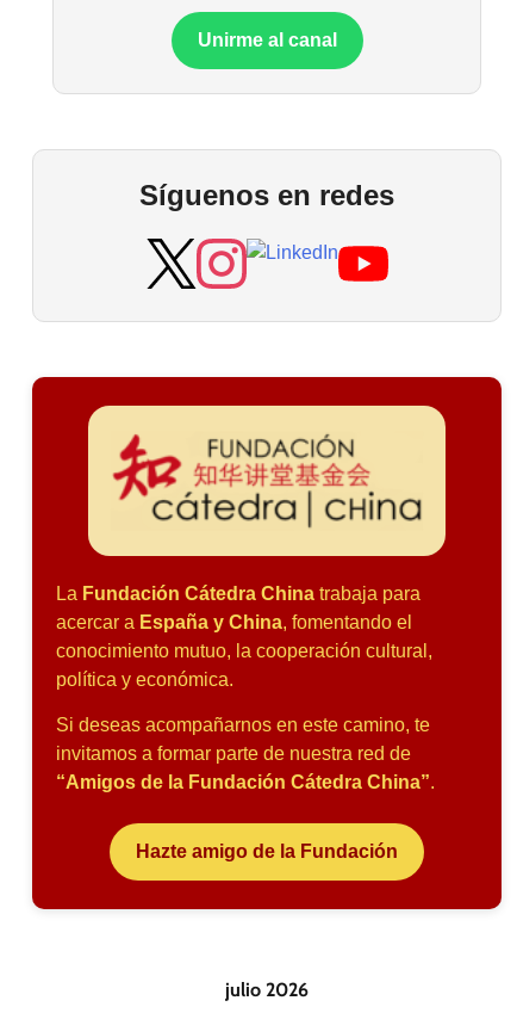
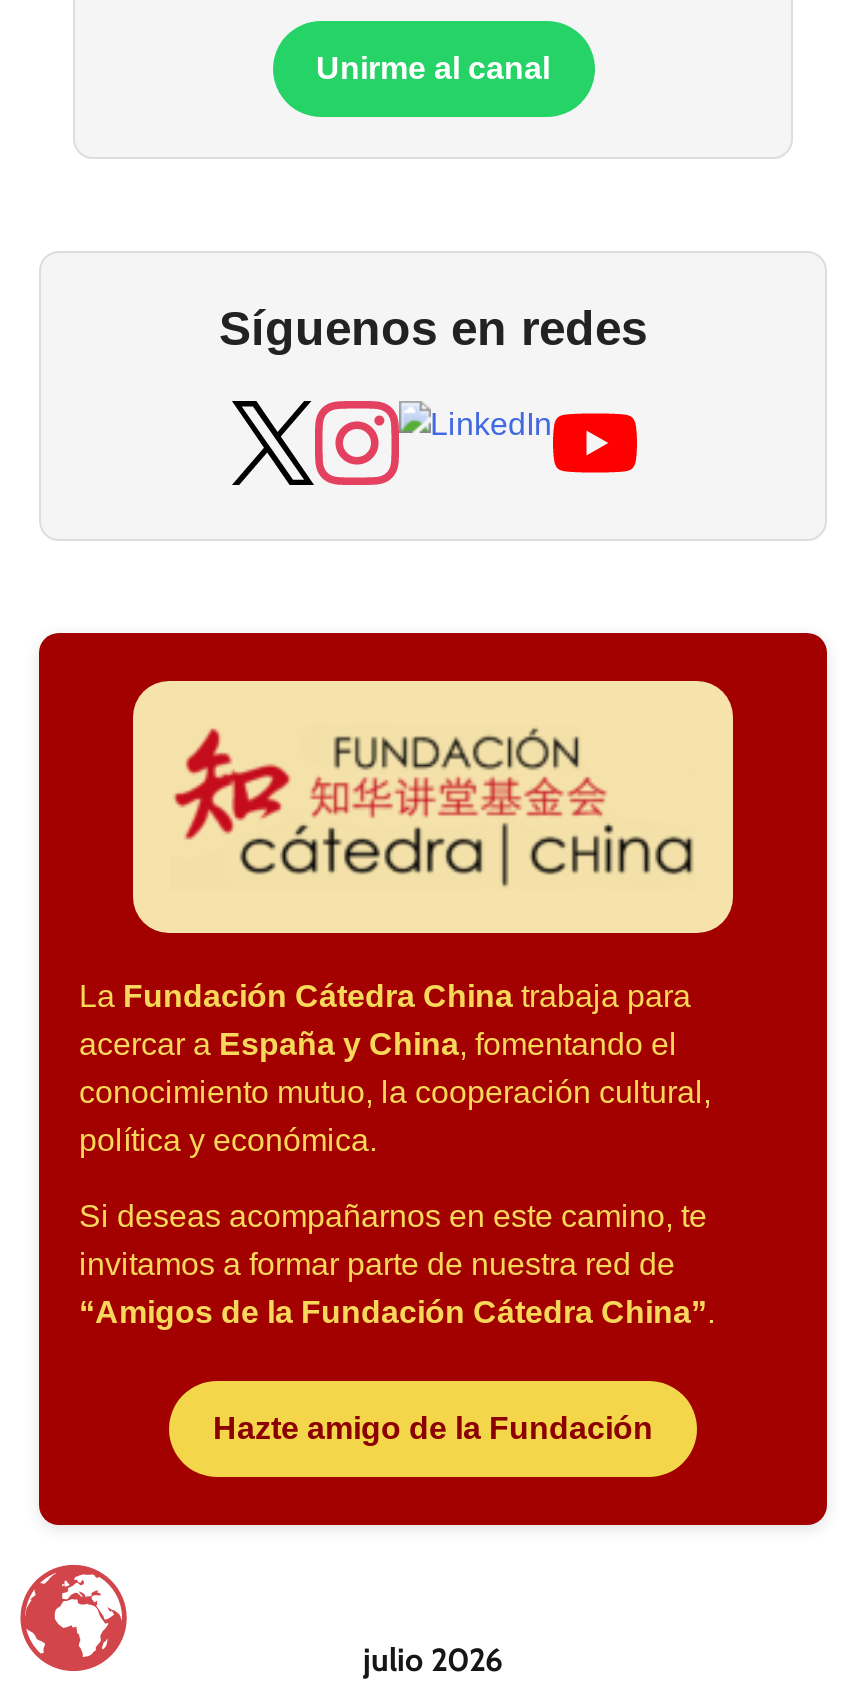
+ [image]
